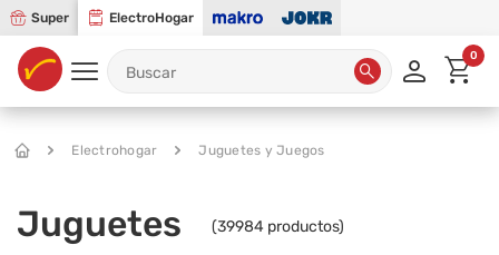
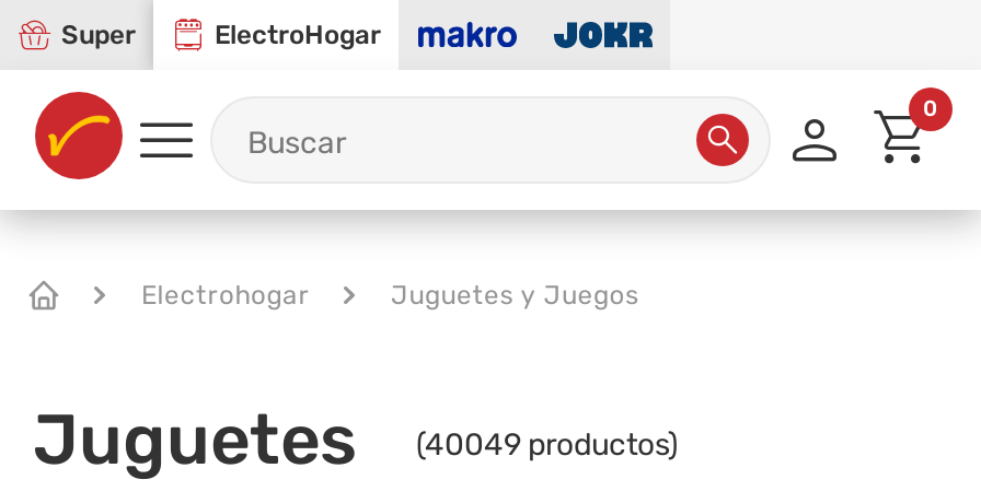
- Juguetes (39984 productos)
+ Juguetes (40049 productos)
